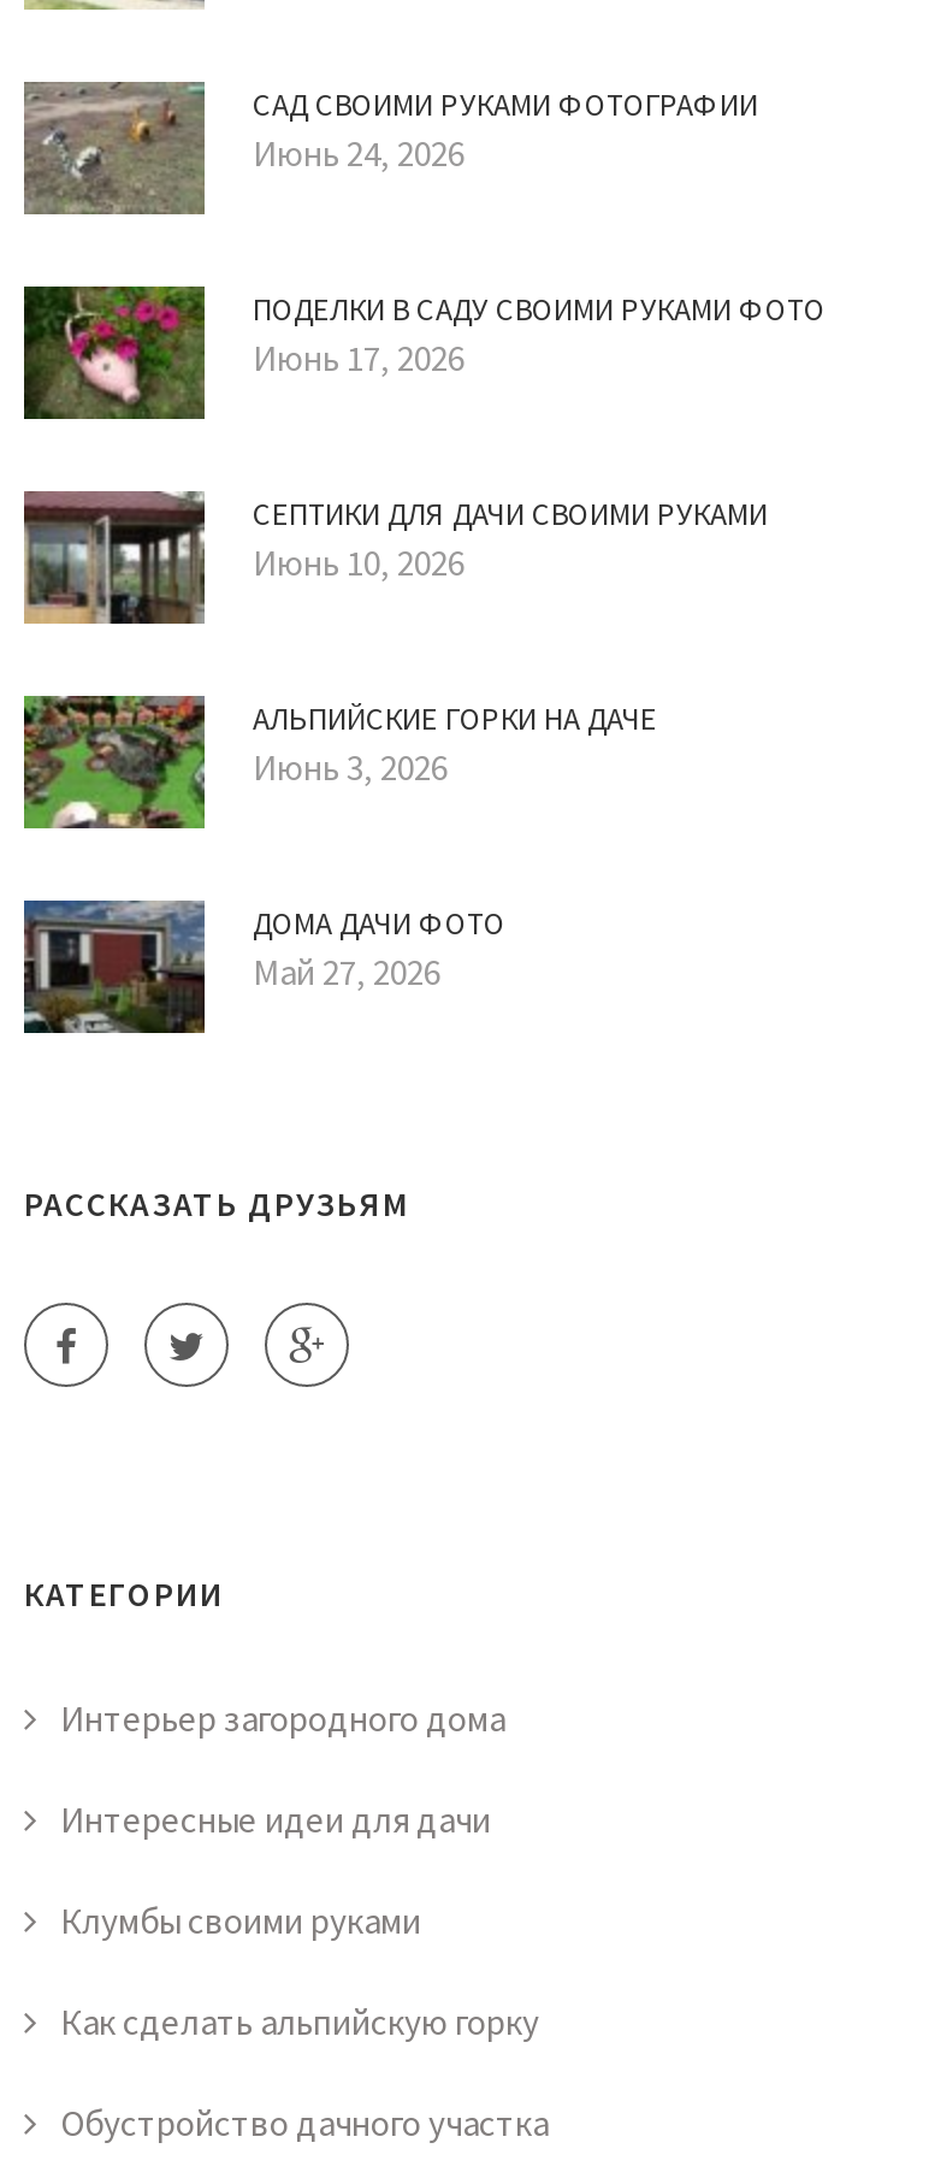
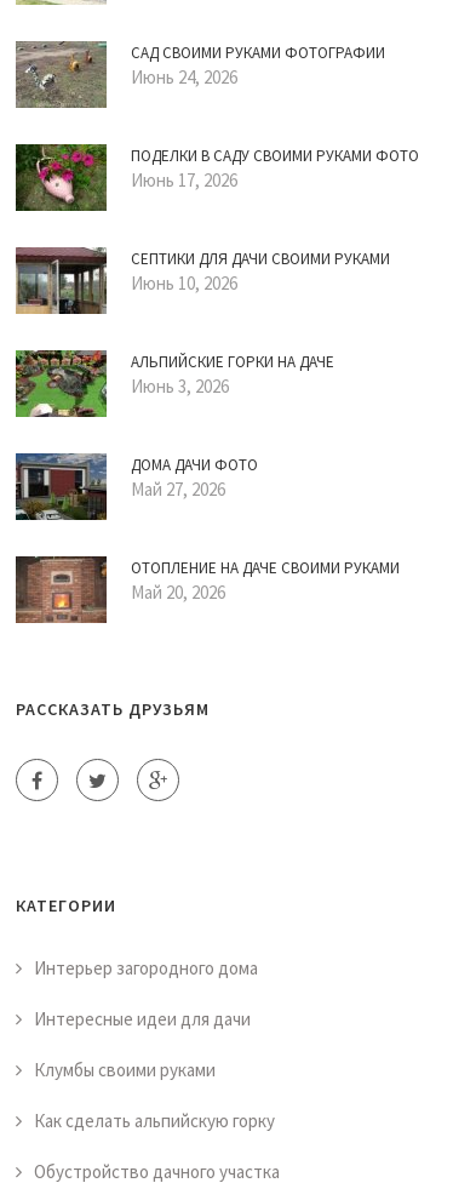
+ [image]
+ ОТОПЛЕНИЕ НА ДАЧЕ СВОИМИ РУКАМИ
+ Май 20, 2026
